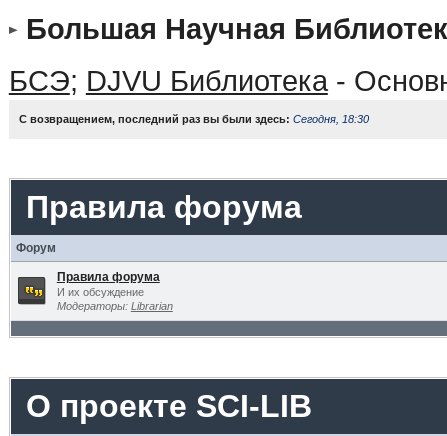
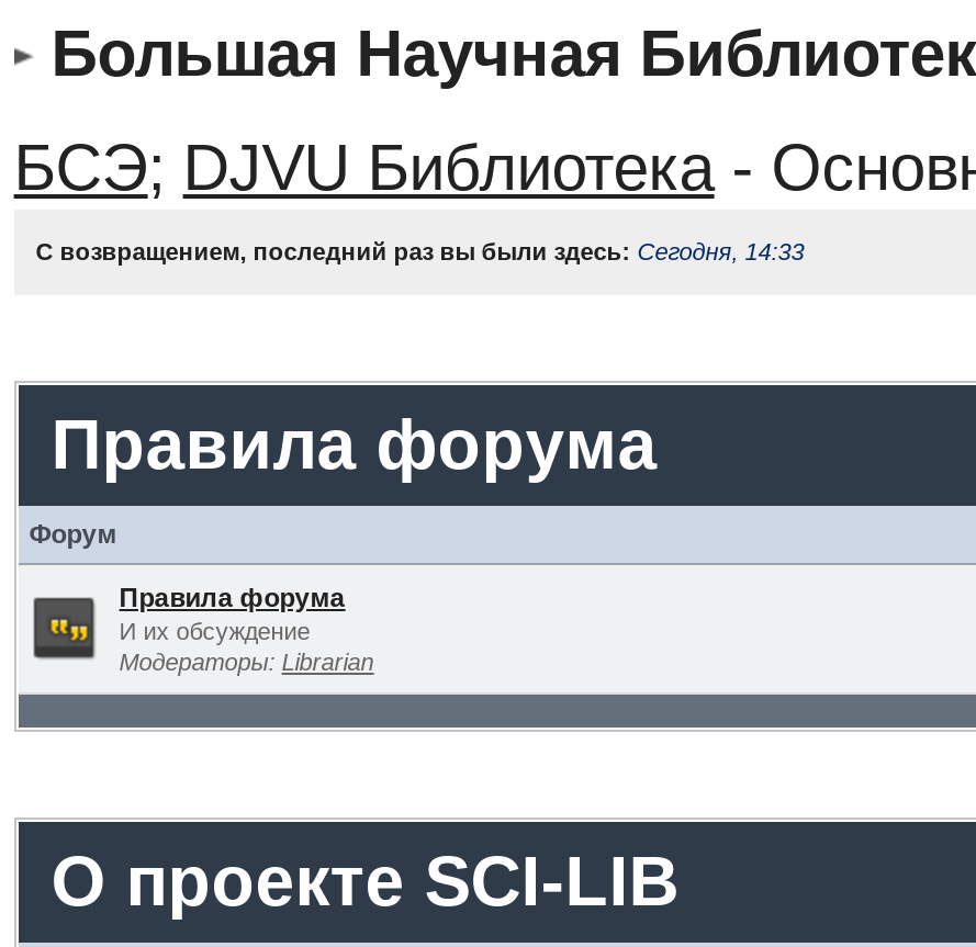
- С возвращением, последний раз вы были здесь: Сегодня, 18:30
+ С возвращением, последний раз вы были здесь: Сегодня, 14:33
